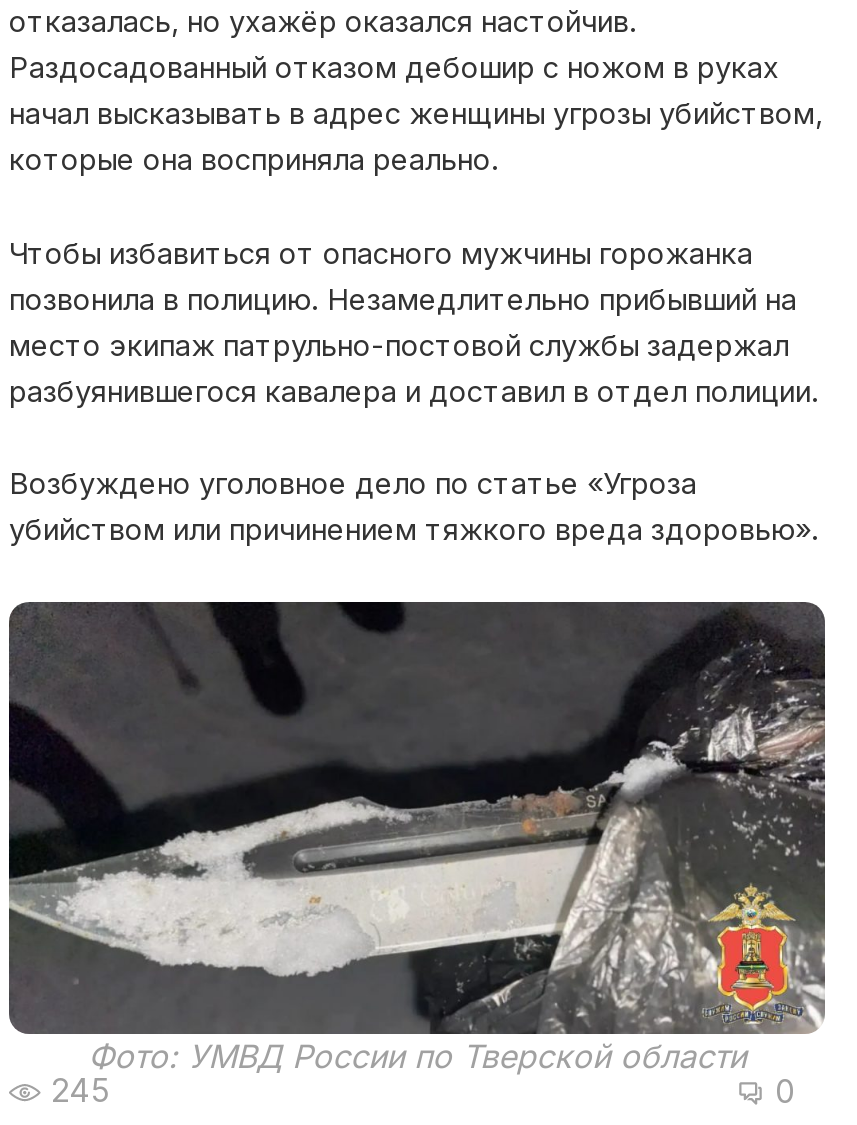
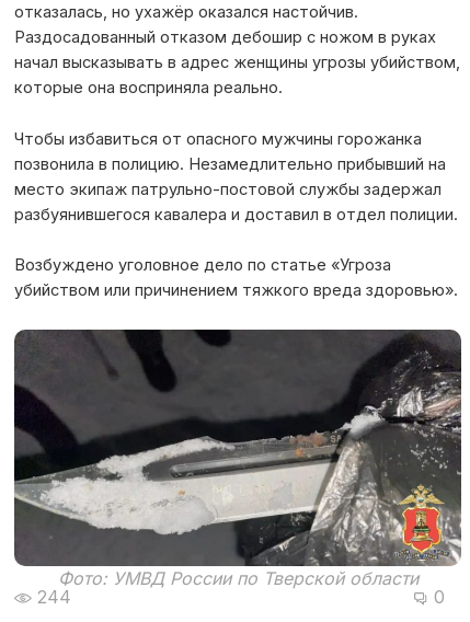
- 245
+ 244
